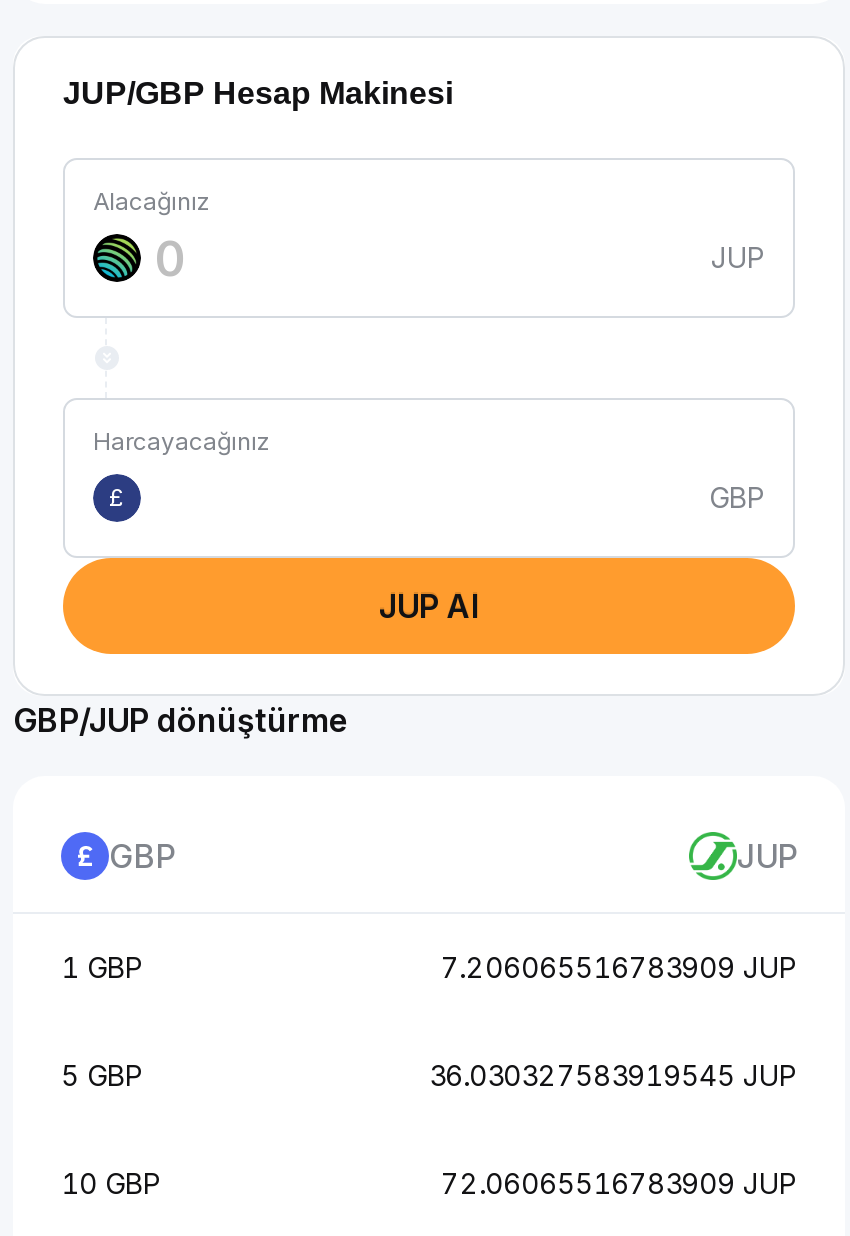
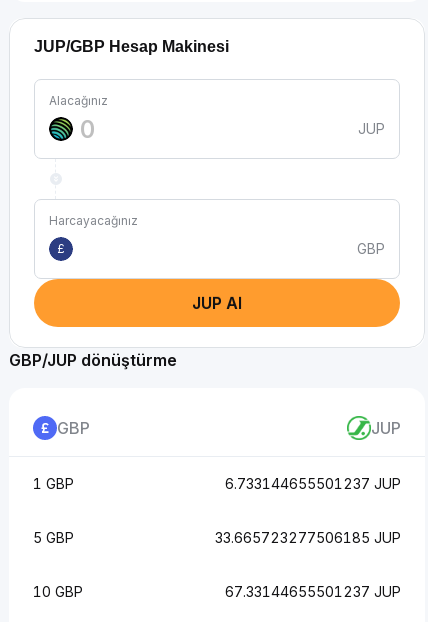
- 7.206065516783909 JUP
+ 6.733144655501237 JUP

- 36.030327583919545 JUP
+ 33.665723277506185 JUP

- 72.06065516783909 JUP
+ 67.33144655501237 JUP
